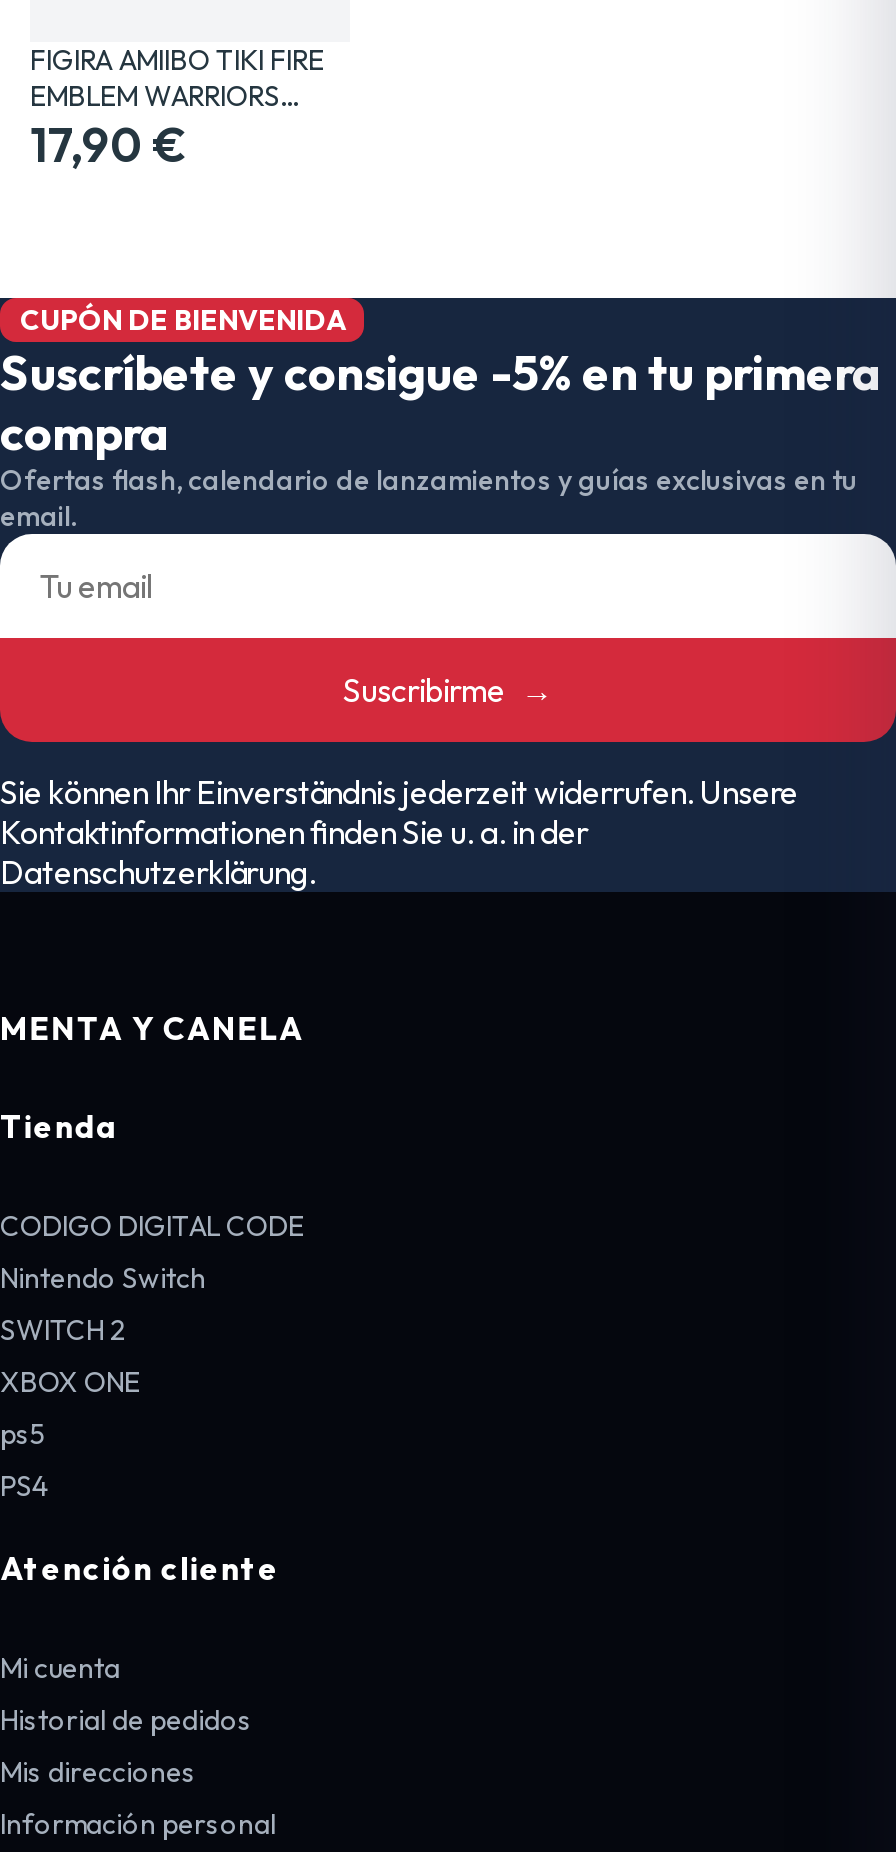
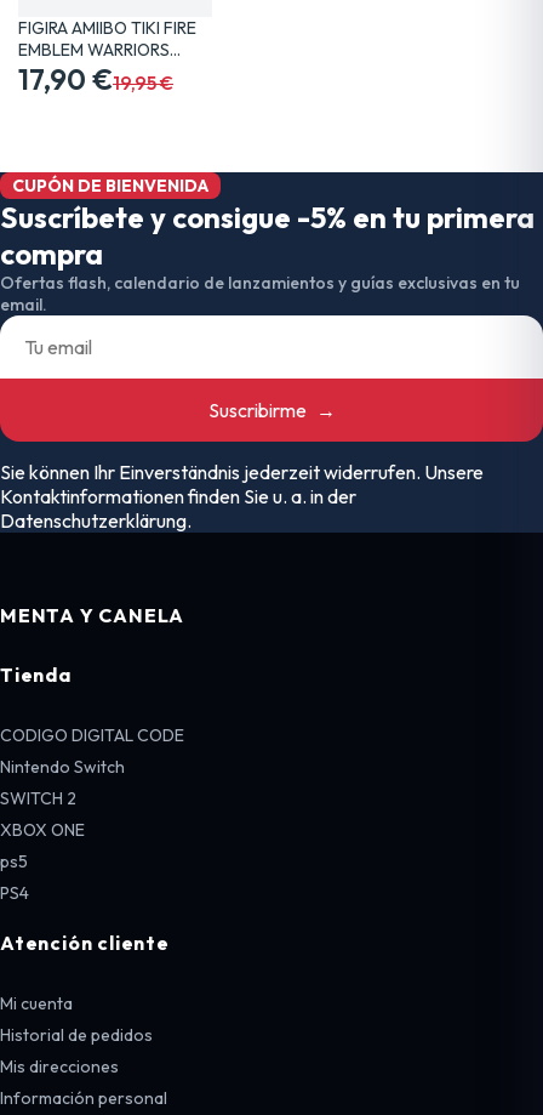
- 17,90 €
+ 17,90 €19,95 €
